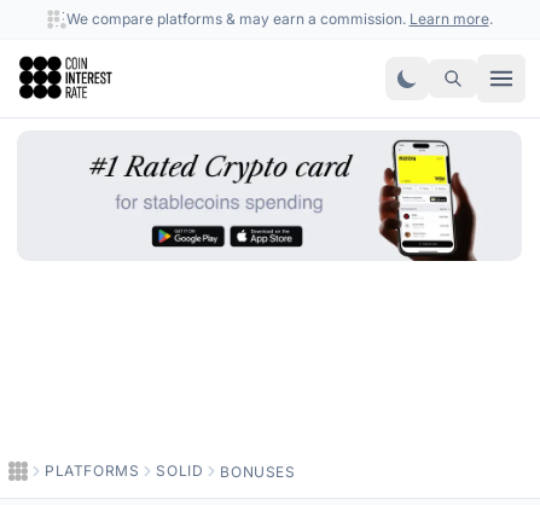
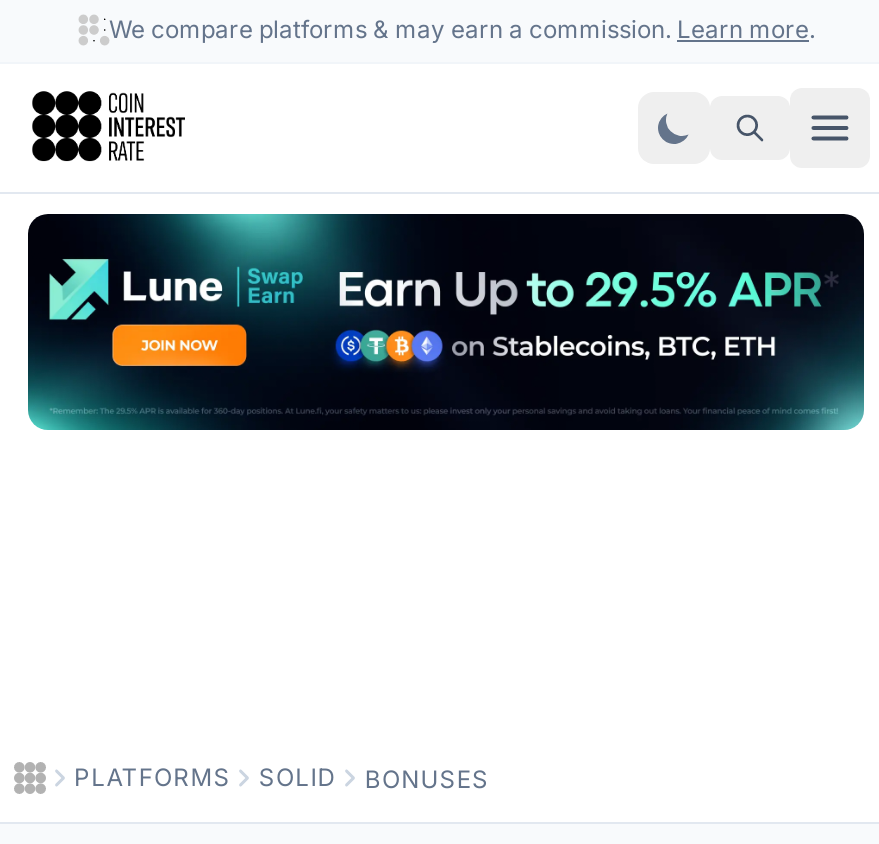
- [image]
+ [image]
